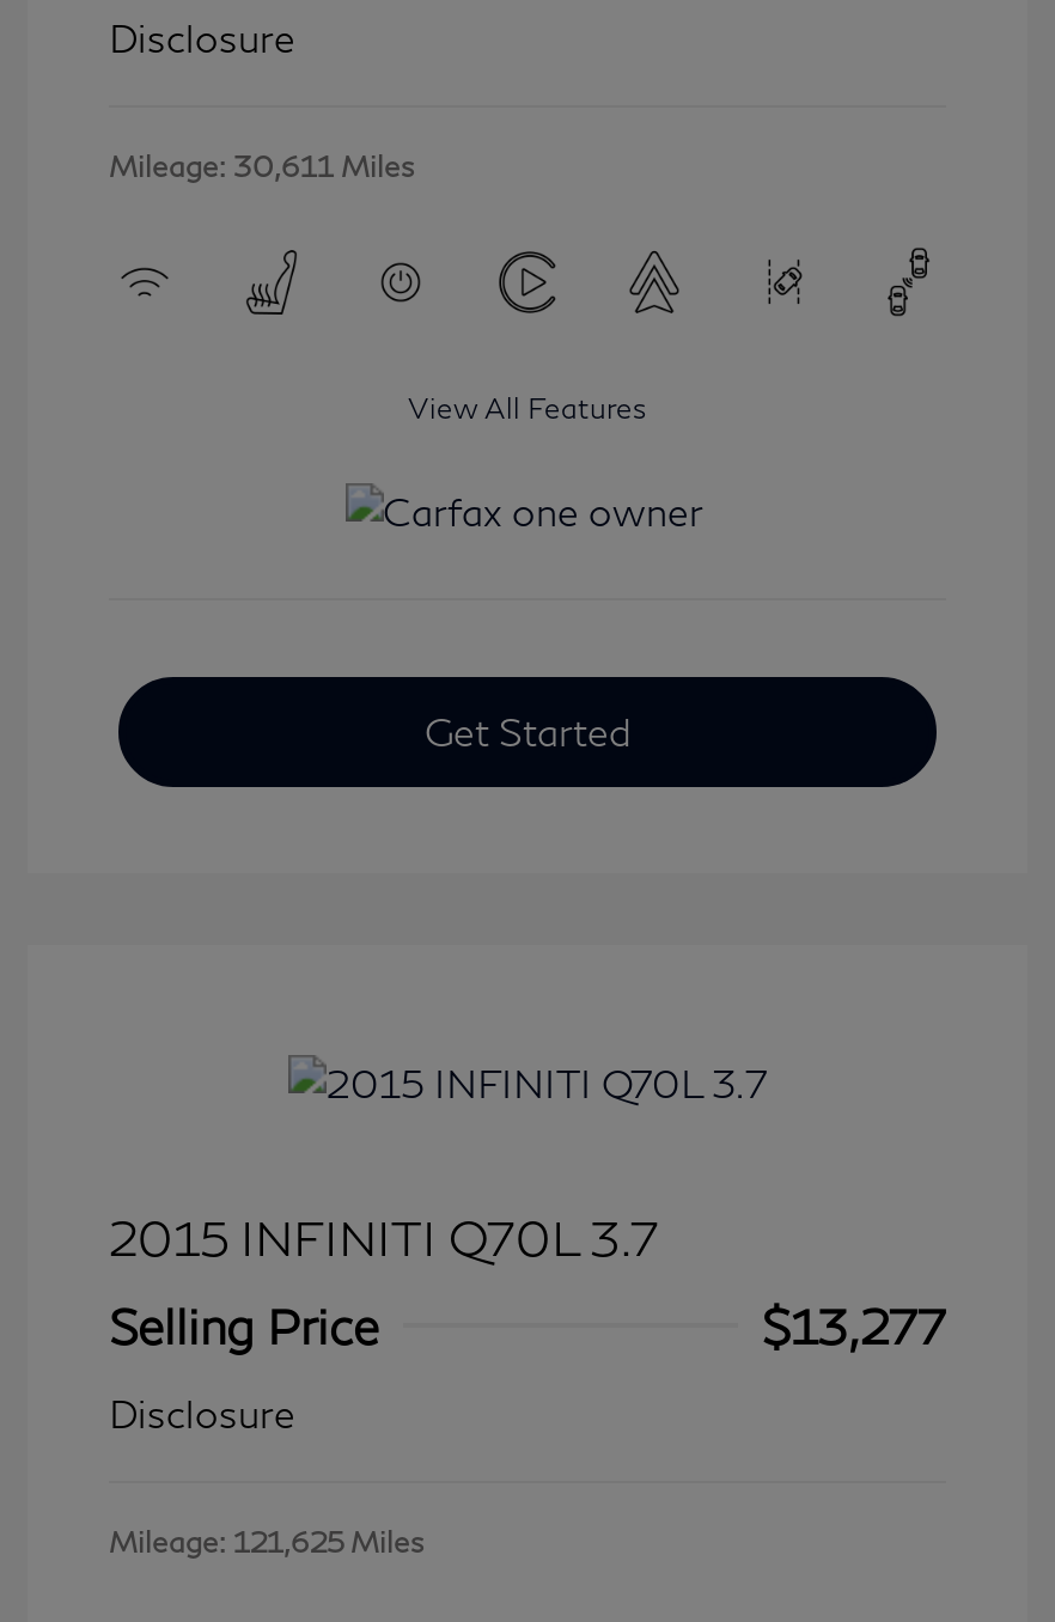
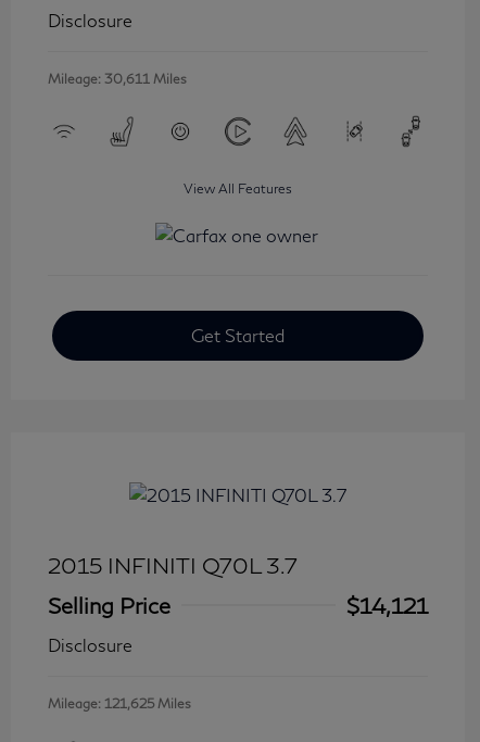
- $13,277
+ $14,121
